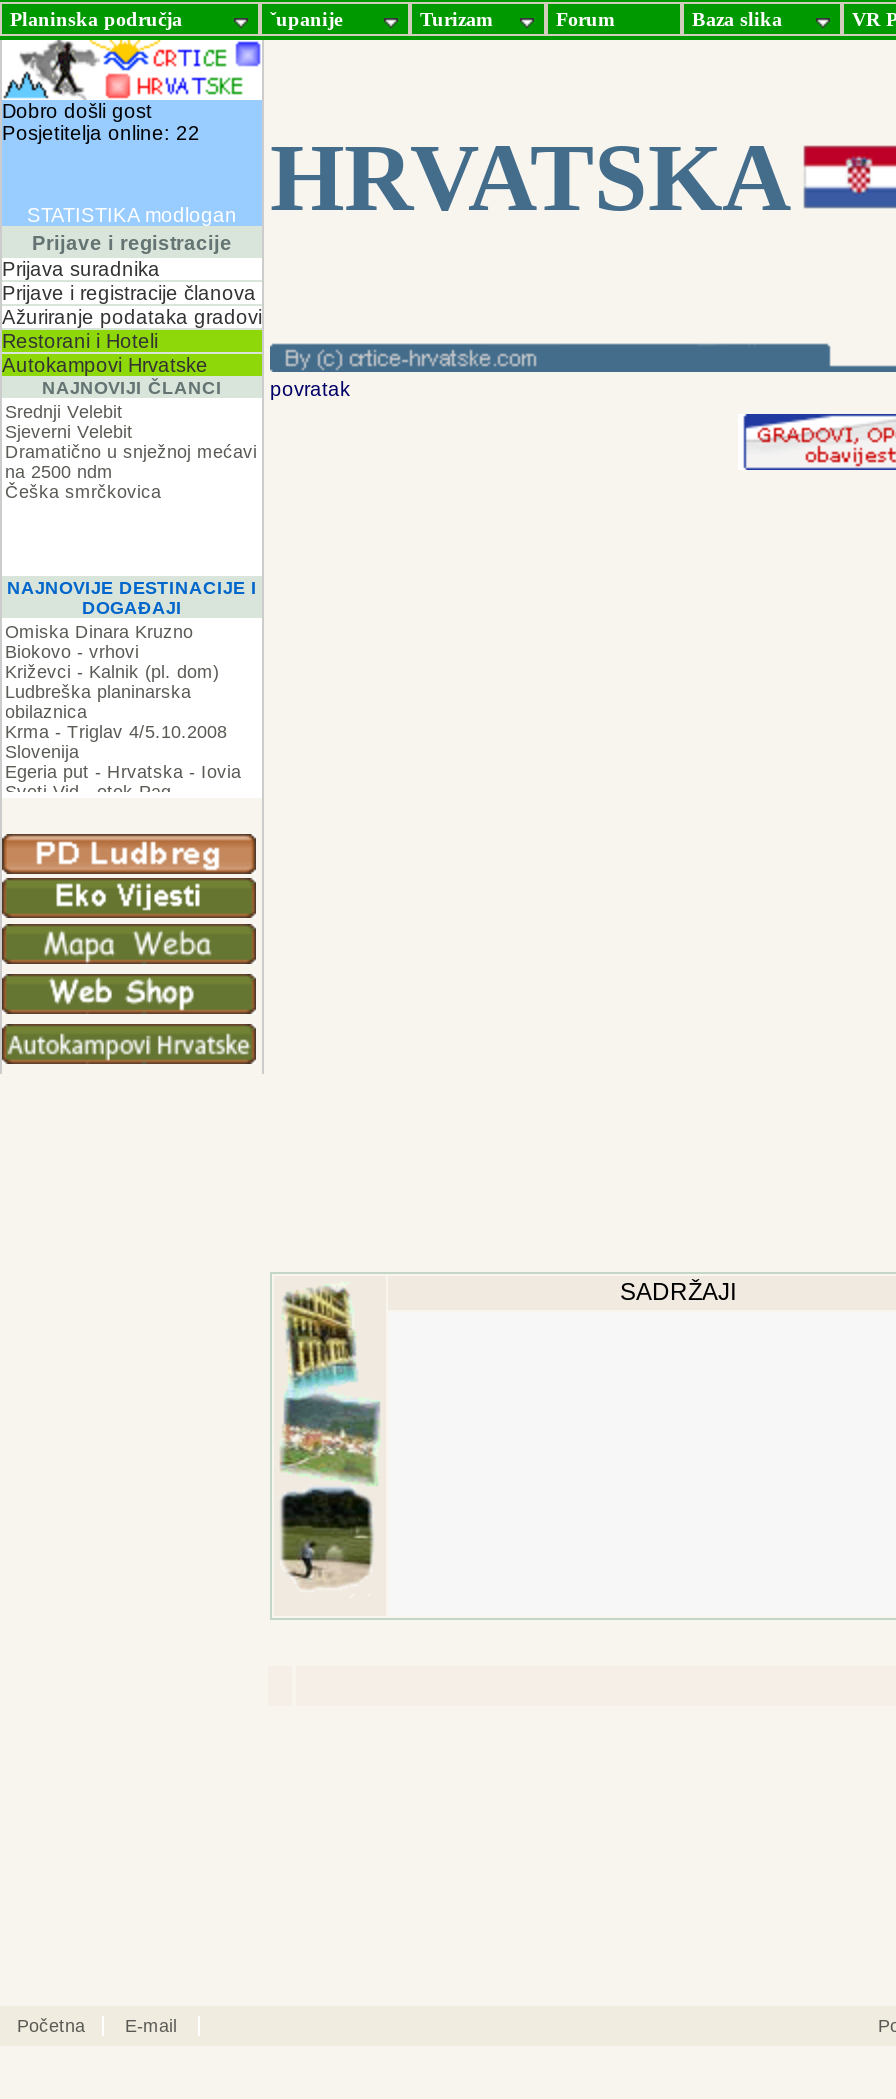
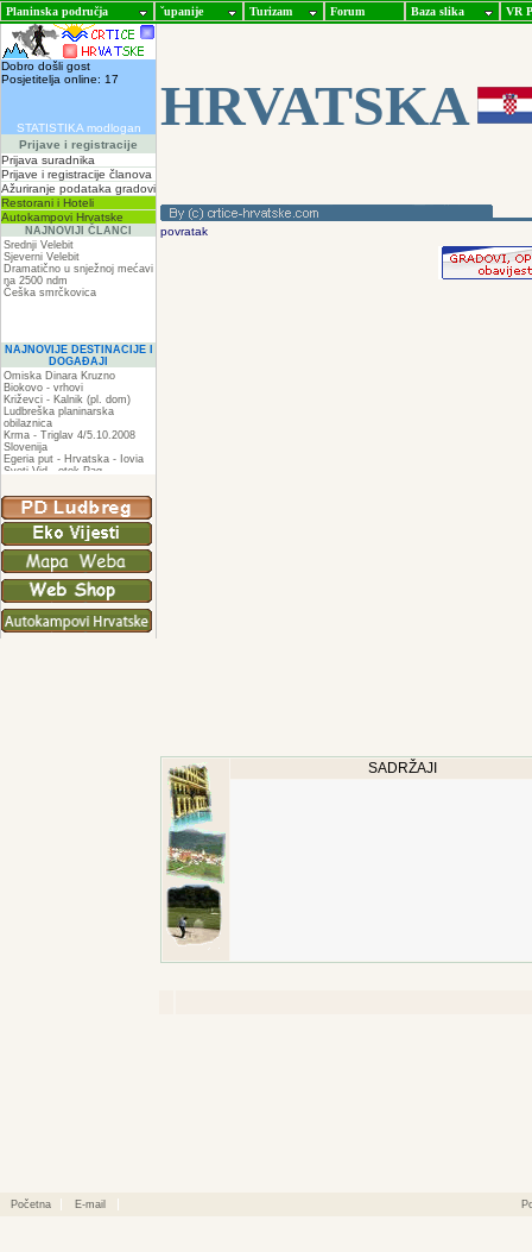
- Posjetitelja online: 22
+ Posjetitelja online: 17
